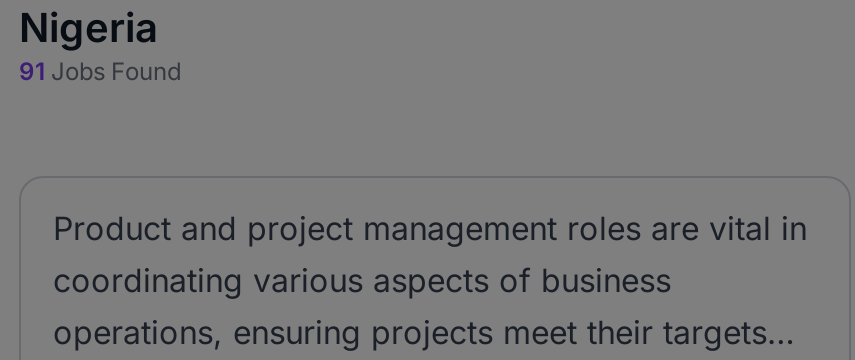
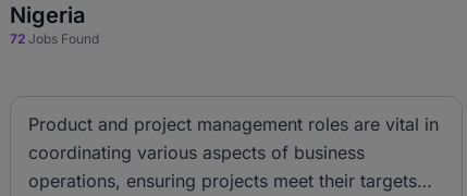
- 91 Jobs Found
+ 72 Jobs Found
